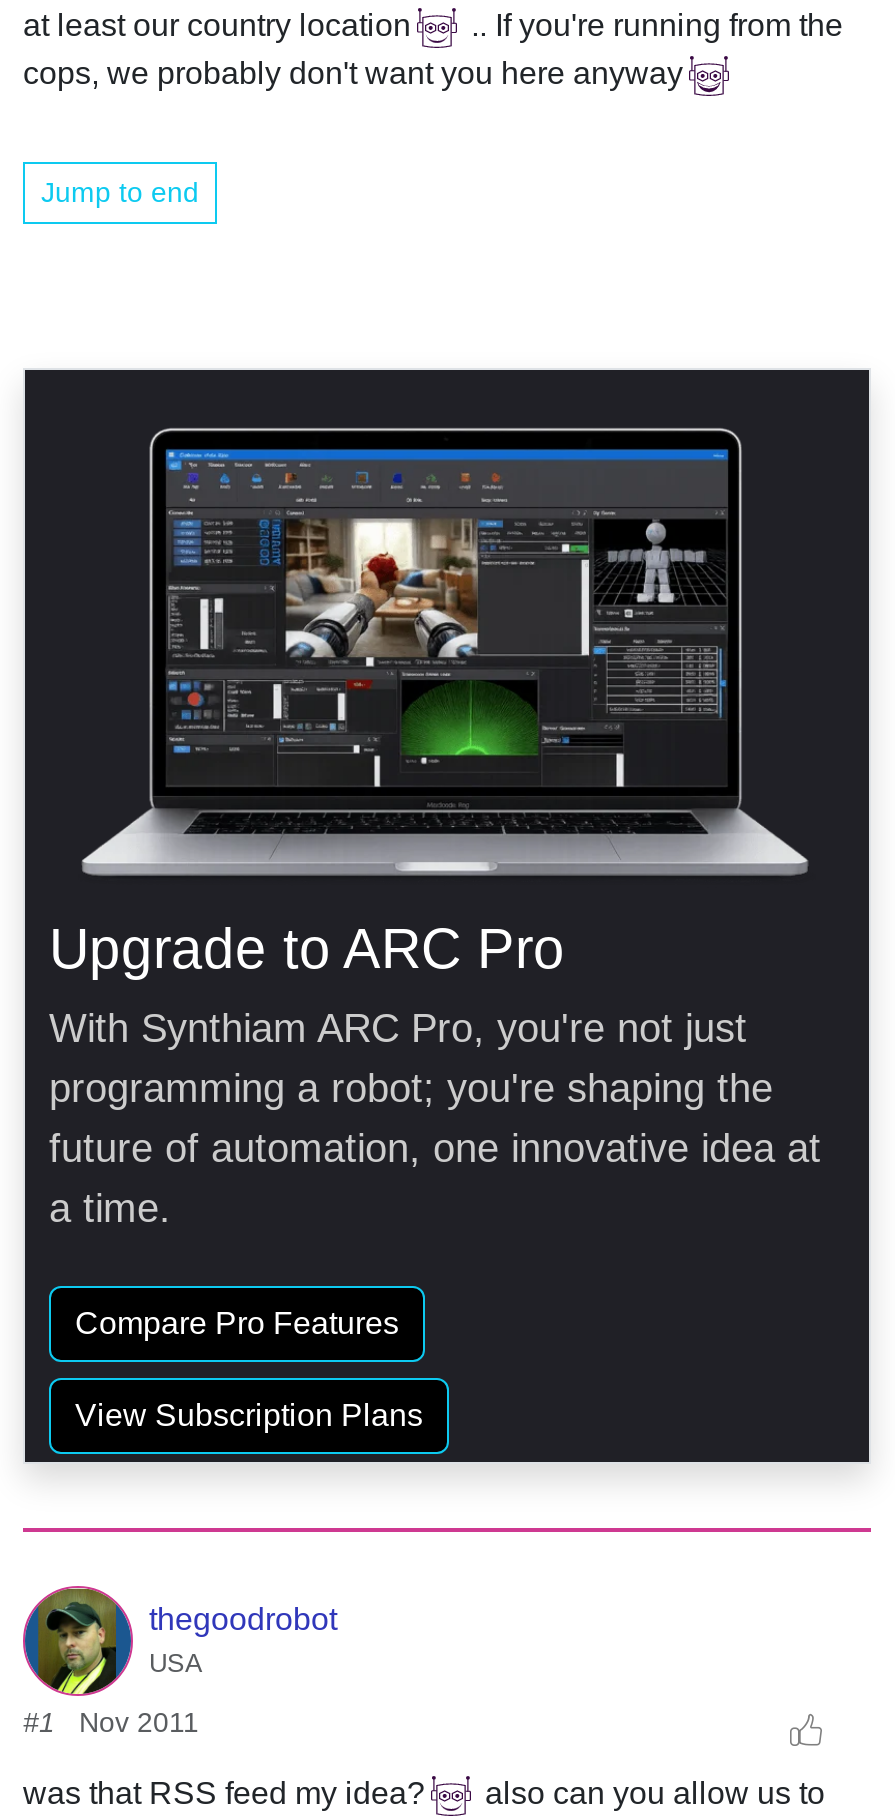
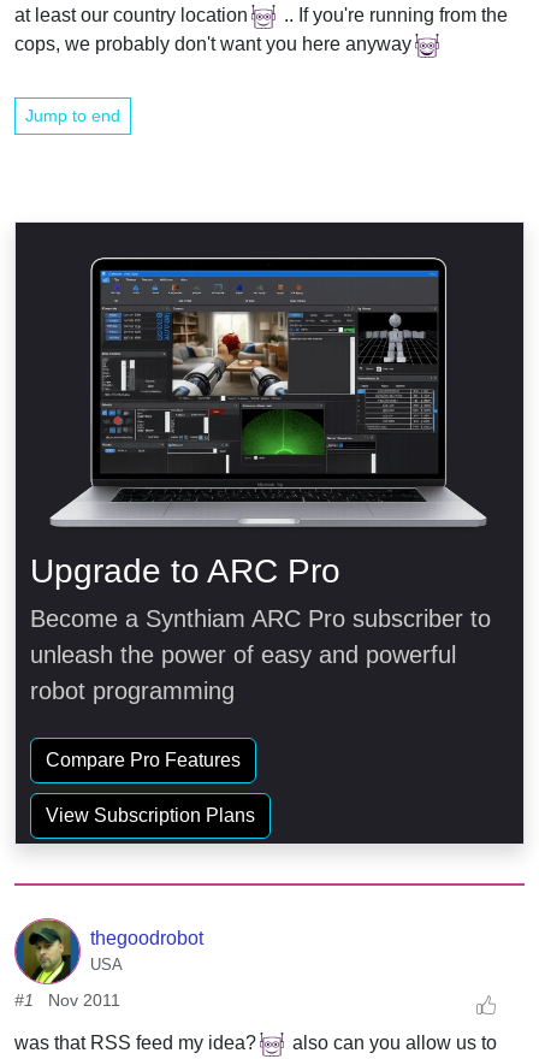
- With Synthiam ARC Pro, you're not just
- programming a robot; you're shaping the
- future of automation, one innovative idea at
- a time.
+ Become a Synthiam ARC Pro subscriber to
+ unleash the power of easy and powerful
+ robot programming
